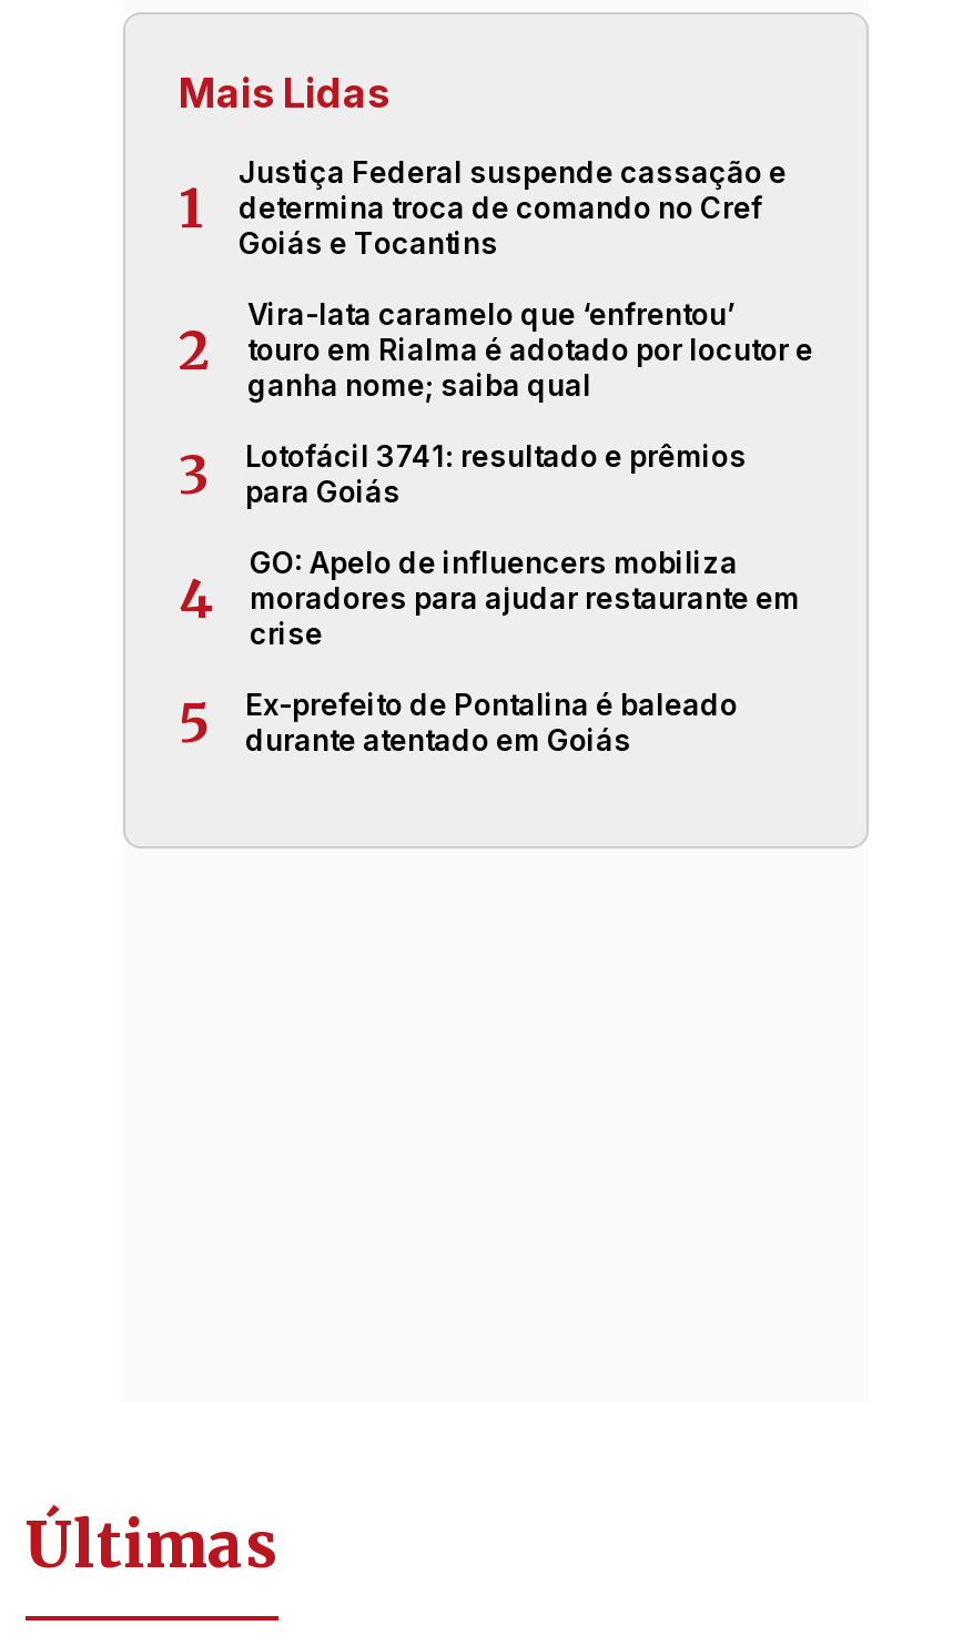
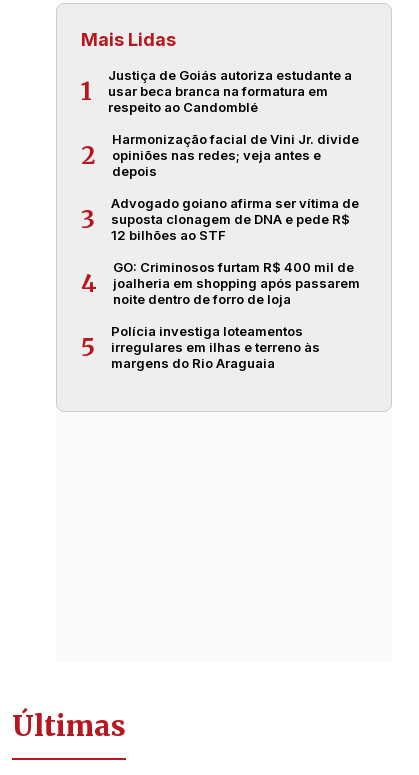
- Justiça Federal suspende cassação e
- determina troca de comando no Cref
- Goiás e Tocantins
+ Justiça de Goiás autoriza estudante a
+ usar beca branca na formatura em
+ respeito ao Candomblé

- Vira-lata caramelo que ‘enfrentou’
- touro em Rialma é adotado por locutor e
- ganha nome; saiba qual
+ Harmonização facial de Vini Jr. divide
+ opiniões nas redes; veja antes e
+ depois

- Lotofácil 3741: resultado e prêmios
- para Goiás
+ Advogado goiano afirma ser vítima de
+ suposta clonagem de DNA e pede R$
+ 12 bilhões ao STF

- GO: Apelo de influencers mobiliza
- moradores para ajudar restaurante em
- crise
+ GO: Criminosos furtam R$ 400 mil de
+ joalheria em shopping após passarem
+ noite dentro de forro de loja

- Ex-prefeito de Pontalina é baleado
- durante atentado em Goiás
+ Polícia investiga loteamentos
+ irregulares em ilhas e terreno às
+ margens do Rio Araguaia
